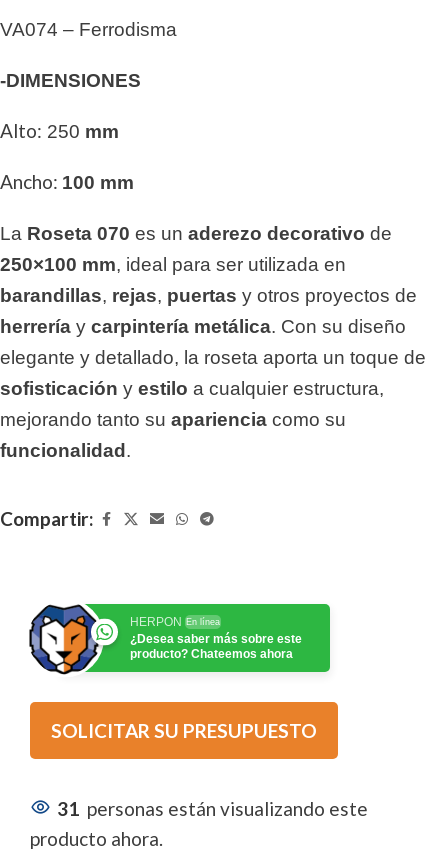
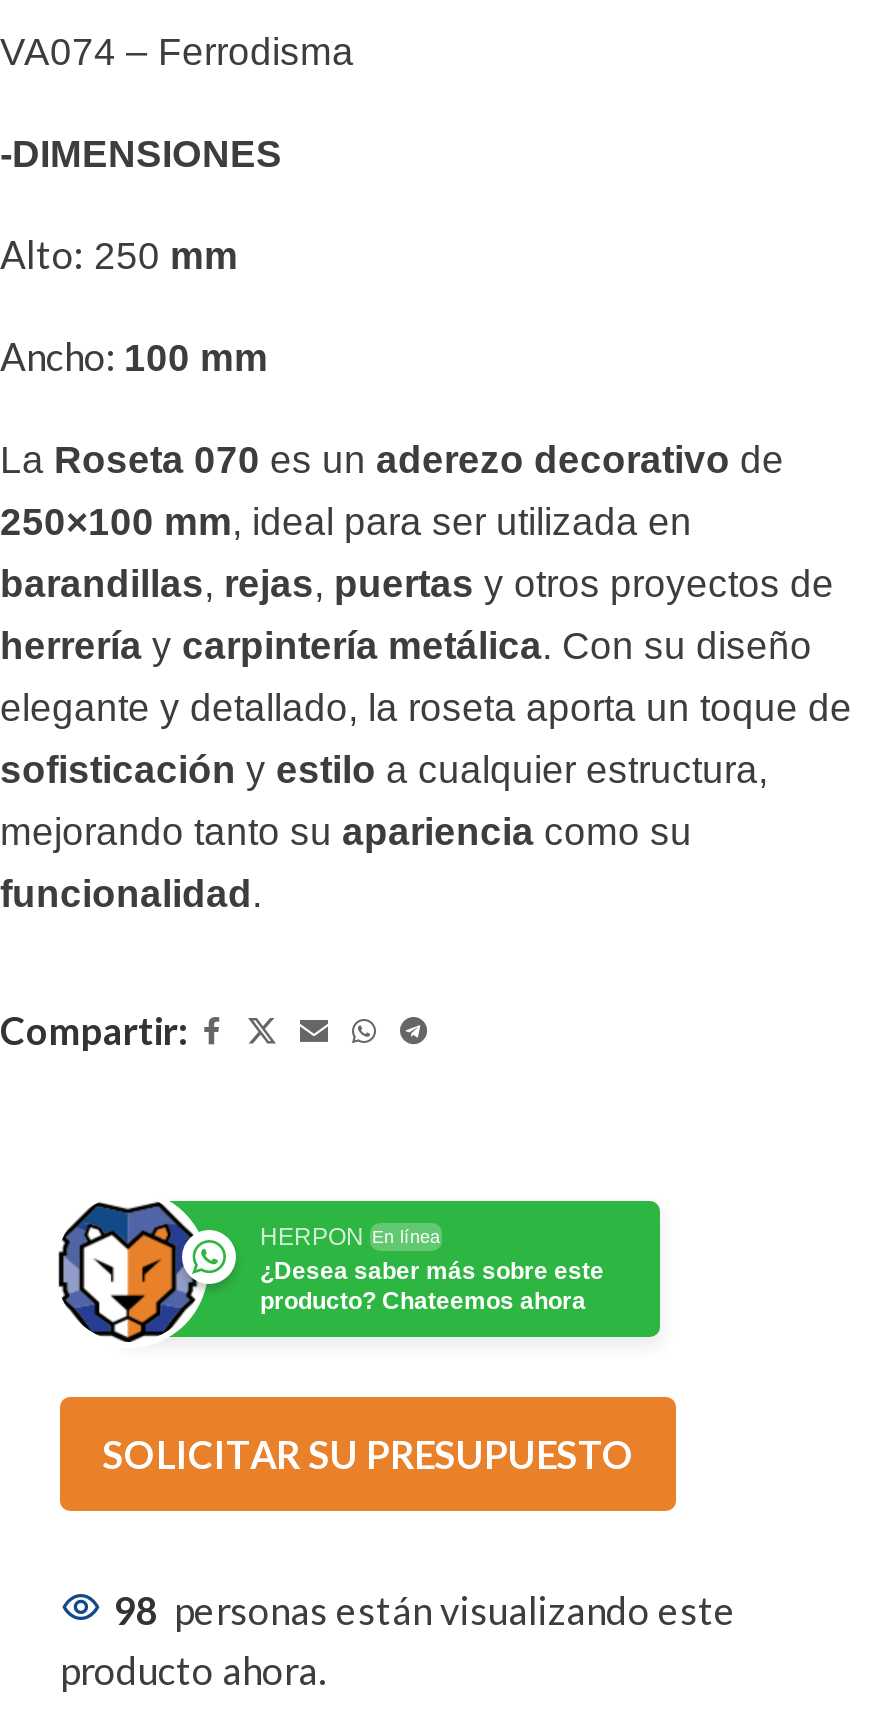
- 31 personas están visualizando este
+ 98 personas están visualizando este
